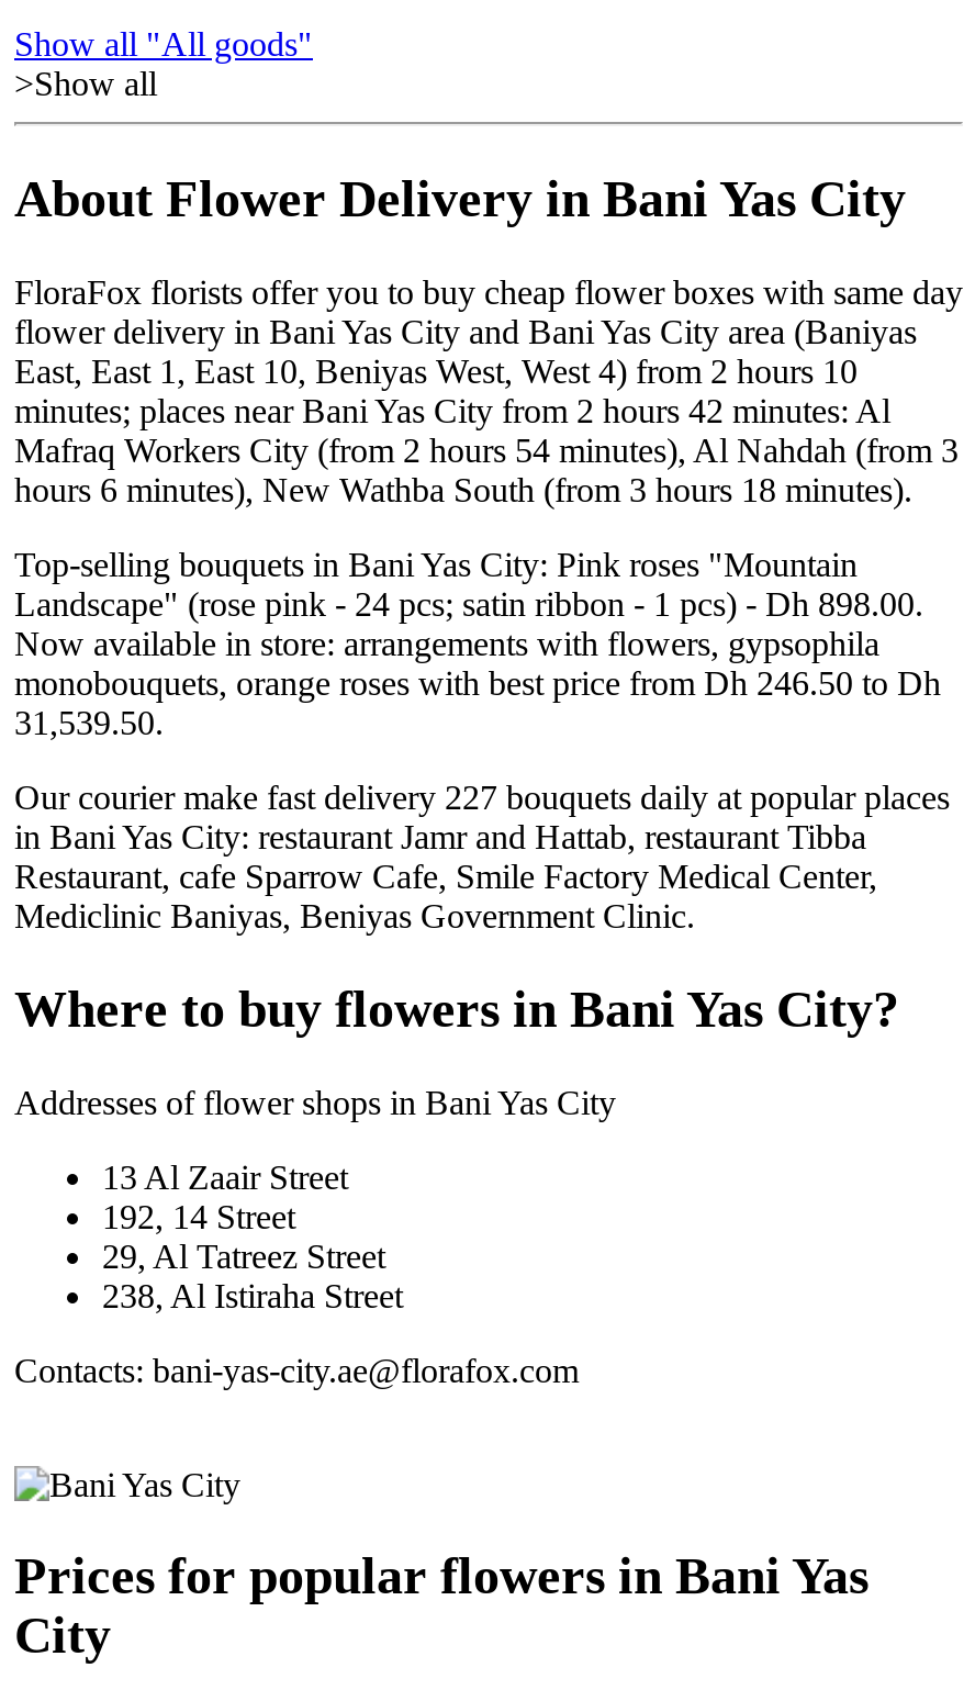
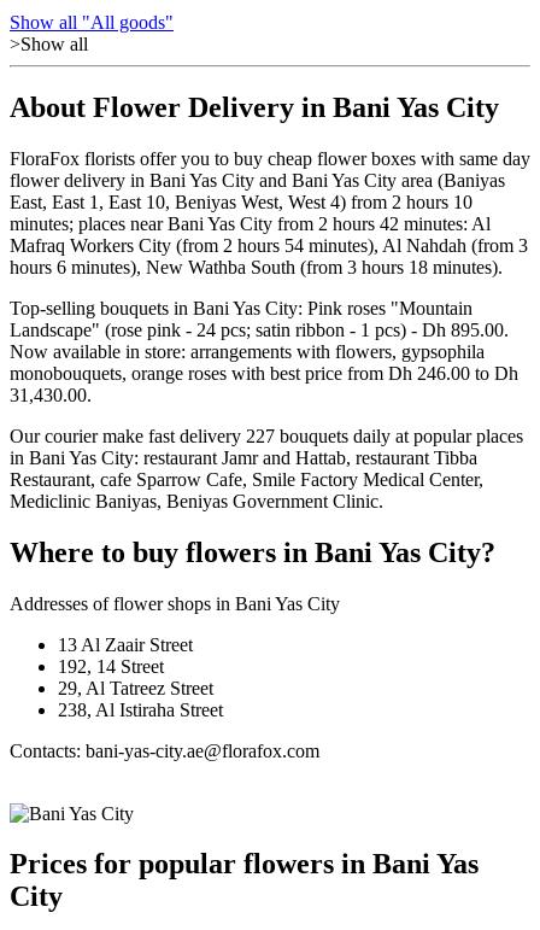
- Landscape" (rose pink - 24 pcs; satin ribbon - 1 pcs) - Dh 898.00.
+ Landscape" (rose pink - 24 pcs; satin ribbon - 1 pcs) - Dh 895.00.

- monobouquets, orange roses with best price from Dh 246.50 to Dh
+ monobouquets, orange roses with best price from Dh 246.00 to Dh

- 31,539.50.
+ 31,430.00.
